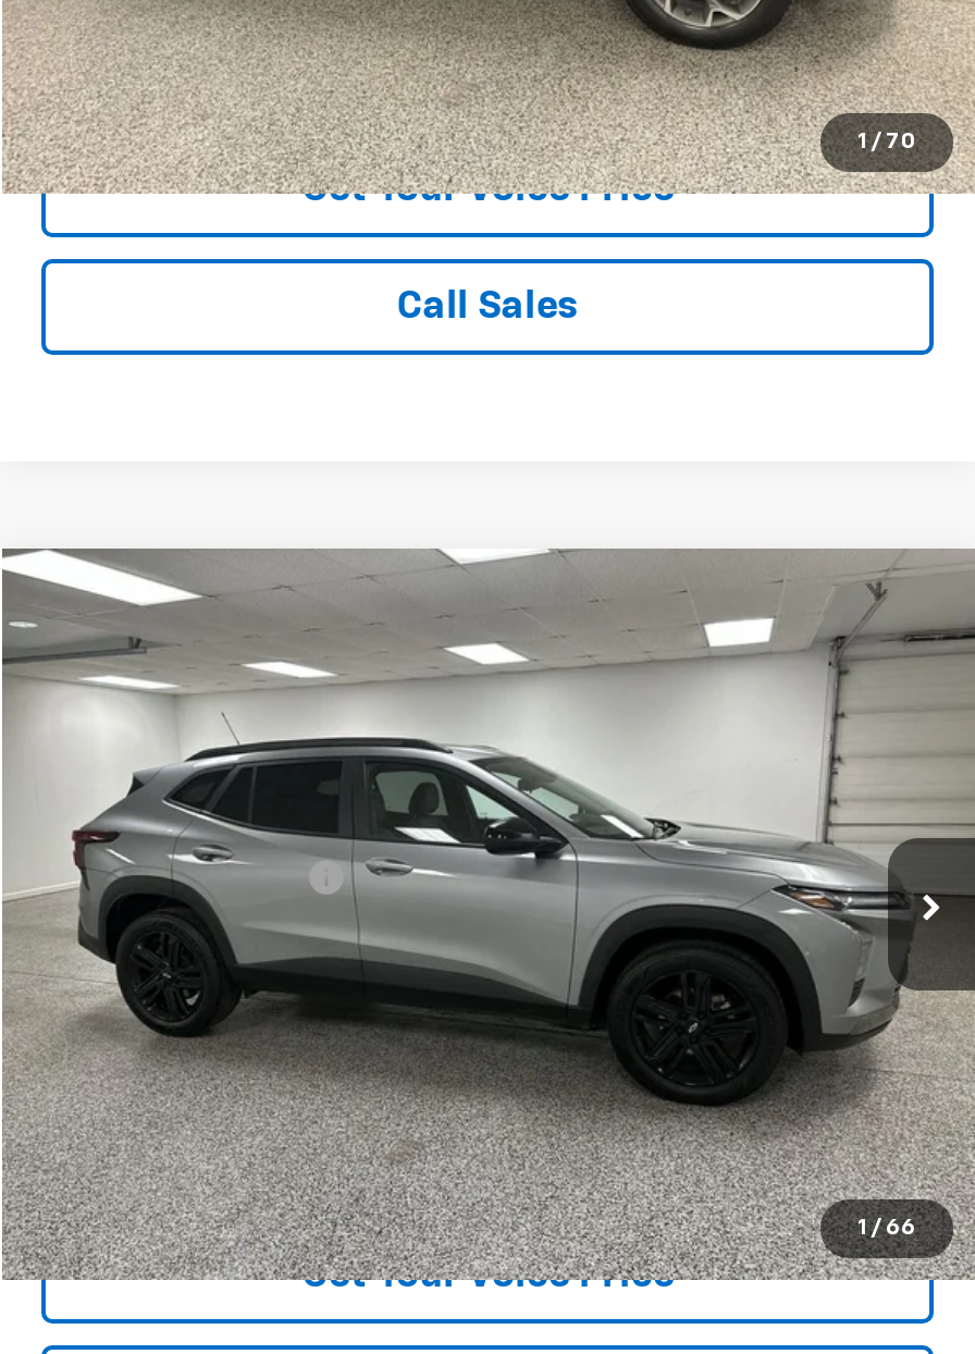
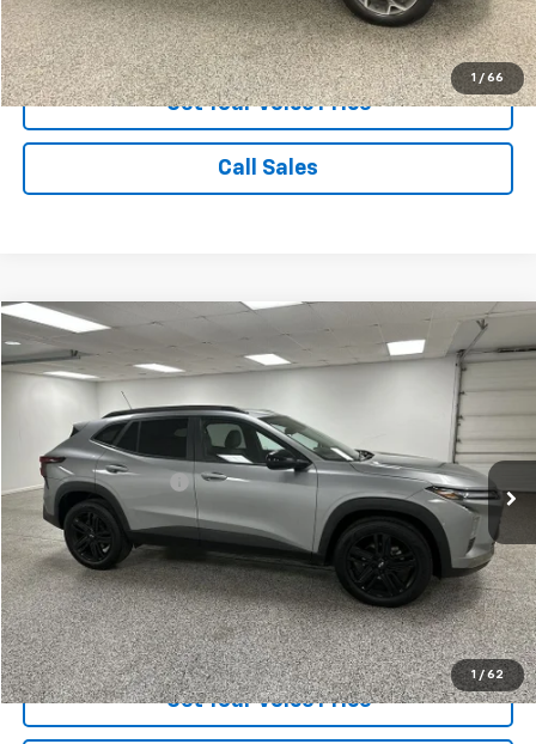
- 1 / 70
+ 1 / 66

- 1 / 66
+ 1 / 62
